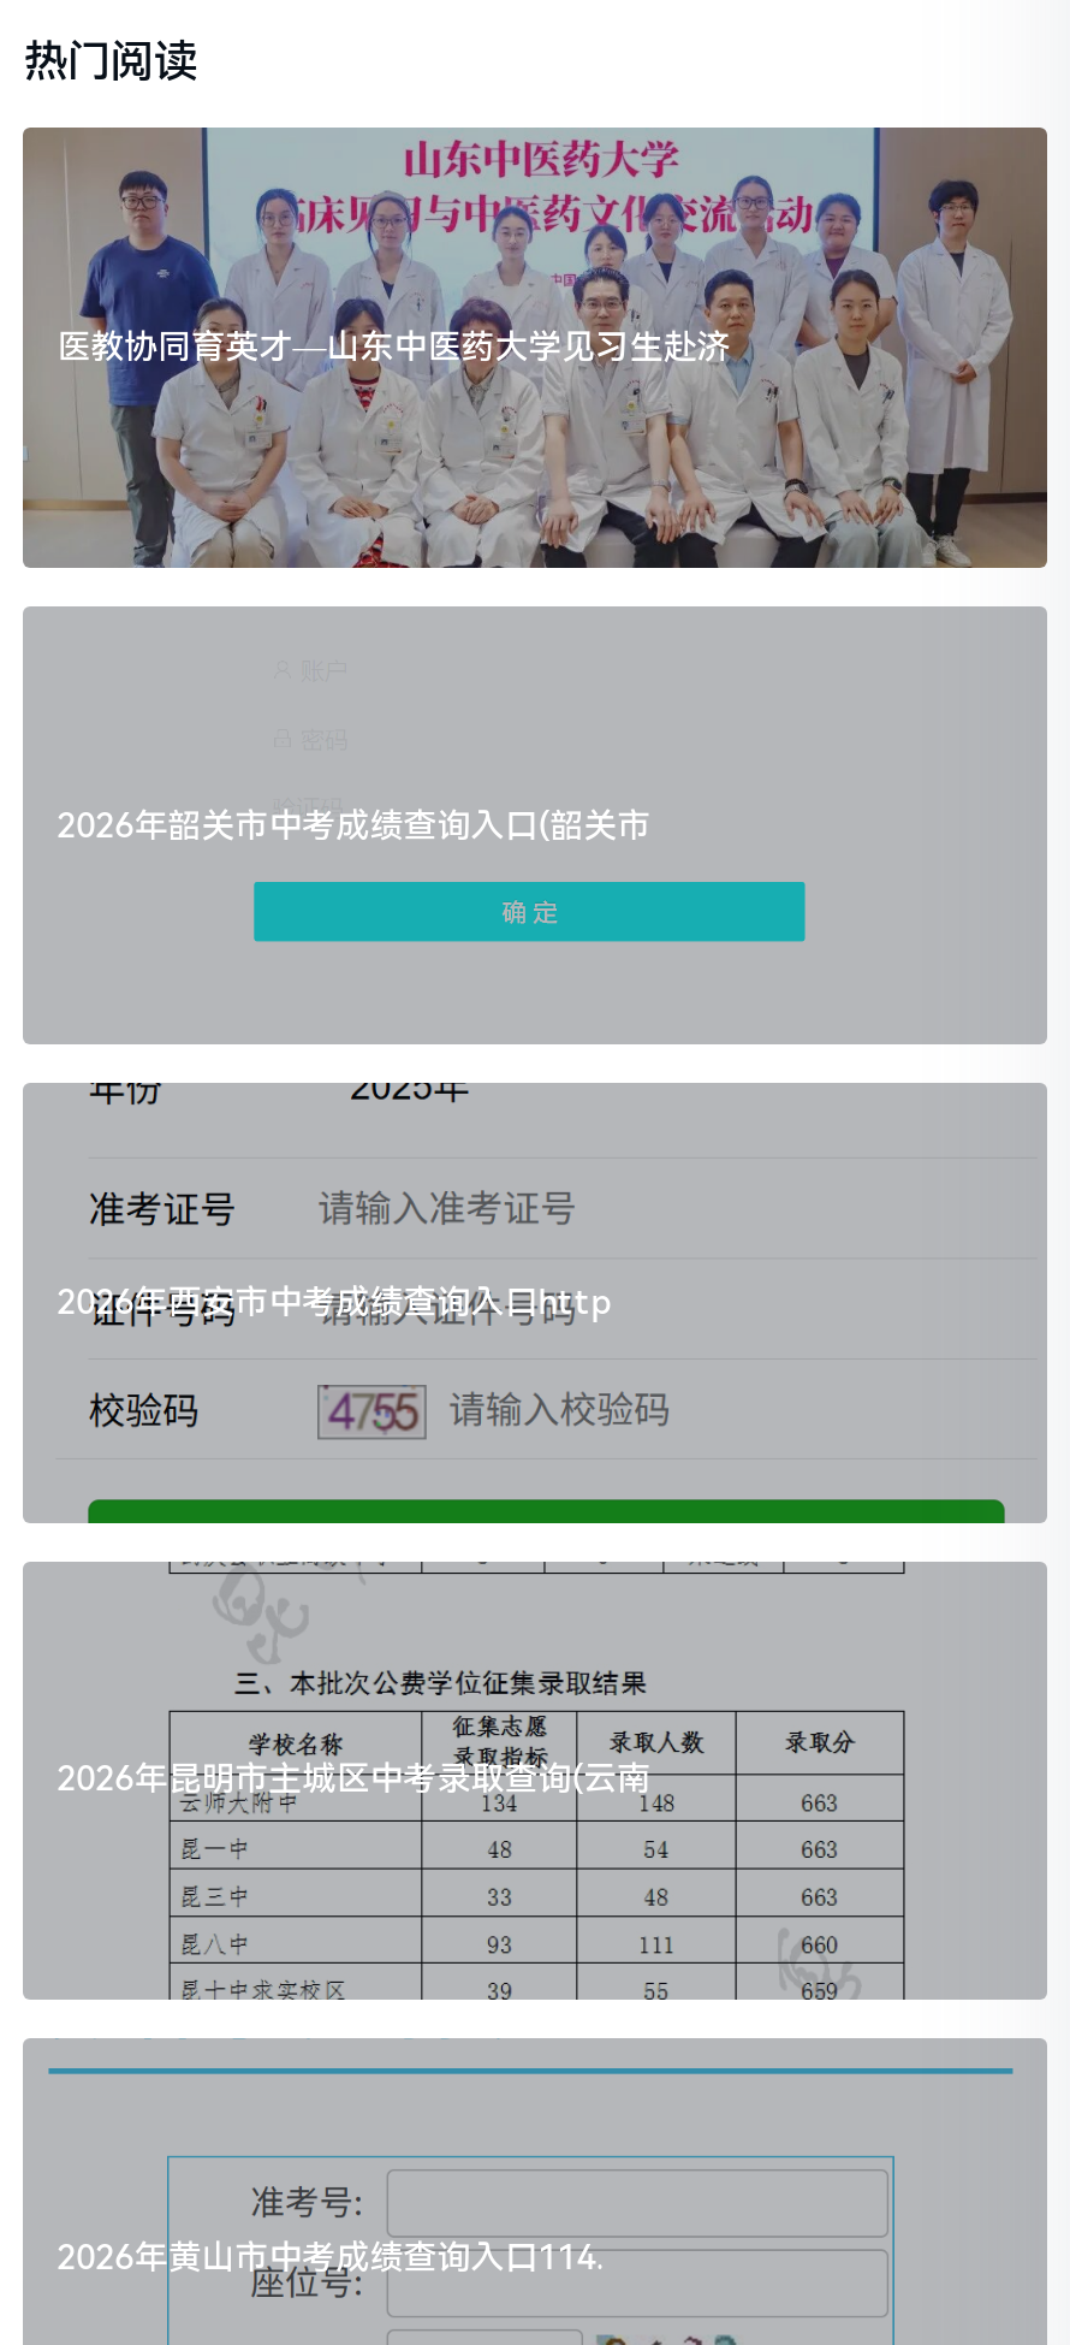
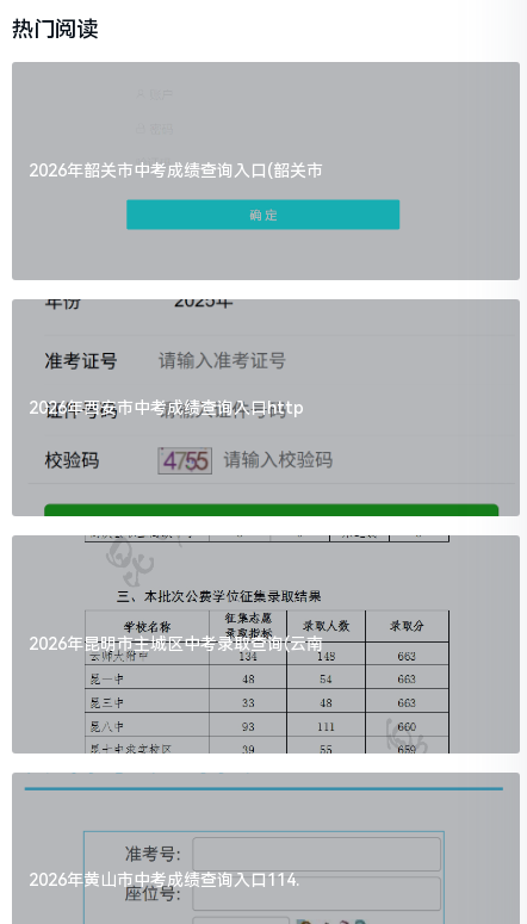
- [image]
- 医教协同育英才—山东中医药大学见习生赴济
